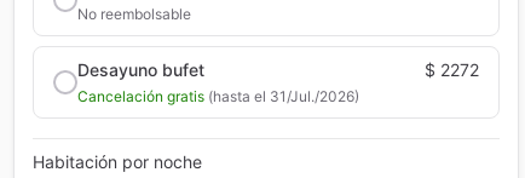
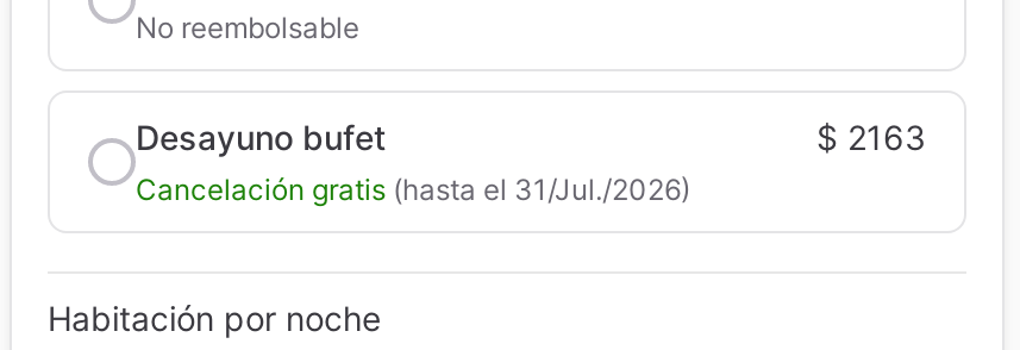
- $ 2272
+ $ 2163
